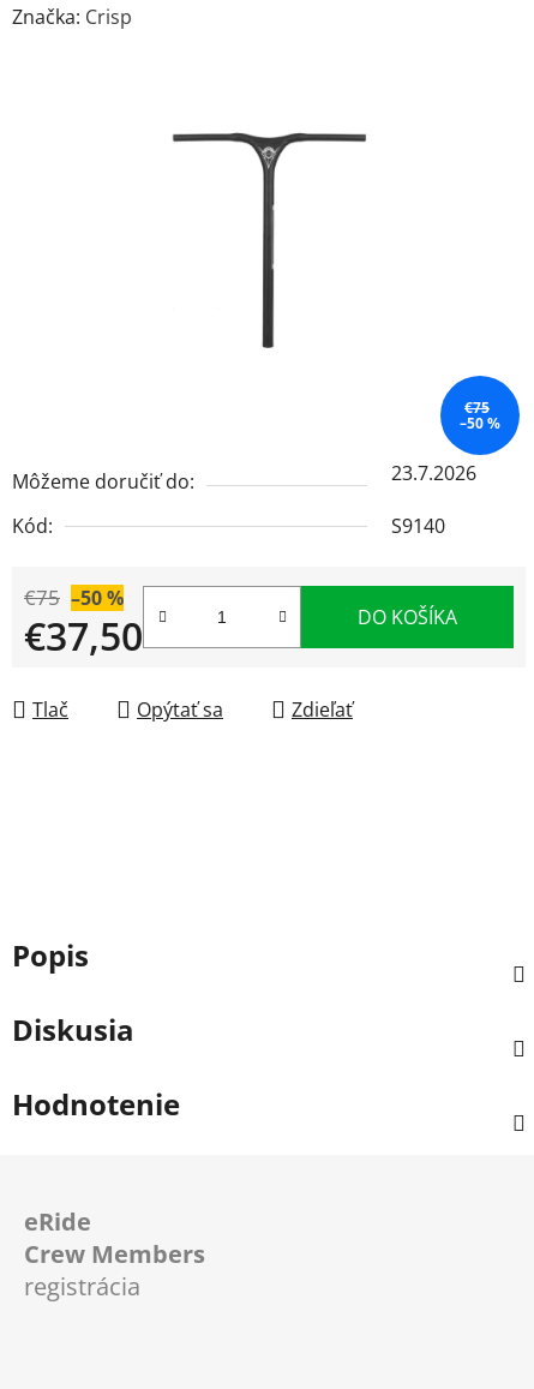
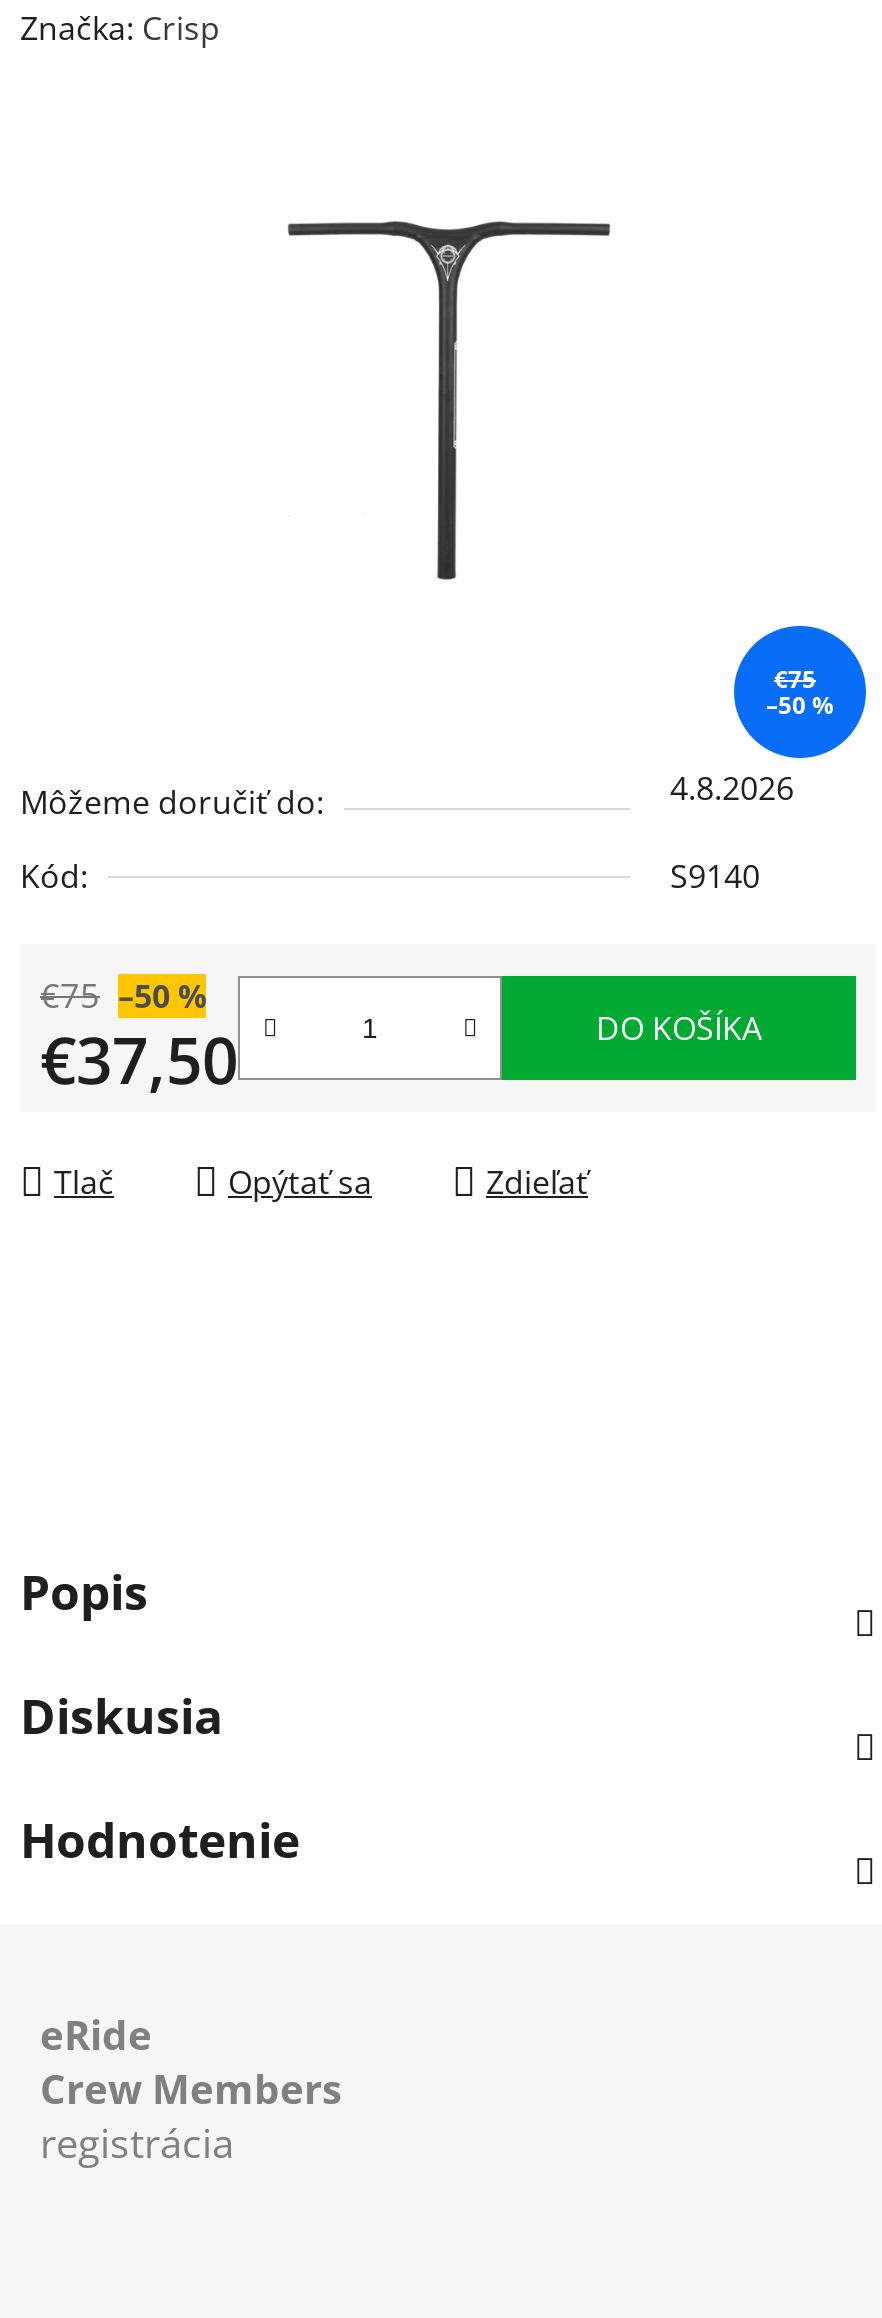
- 23.7.2026
+ 4.8.2026
